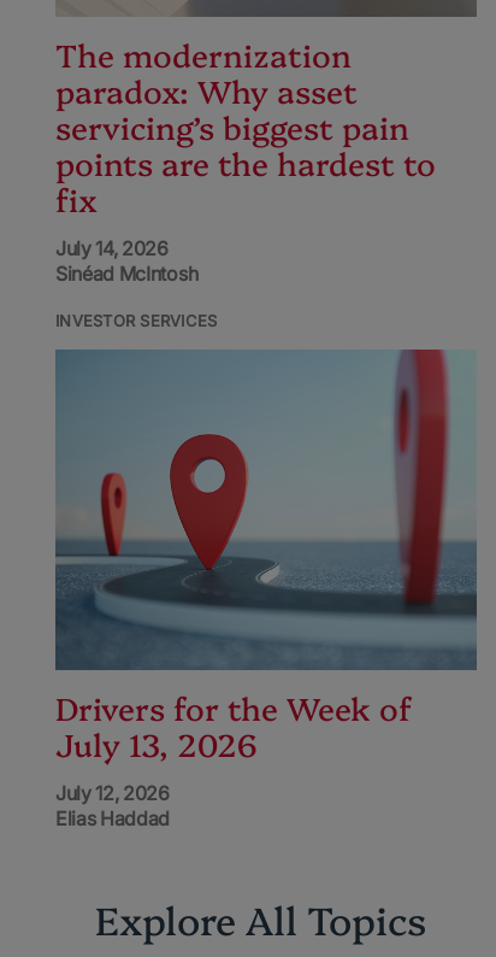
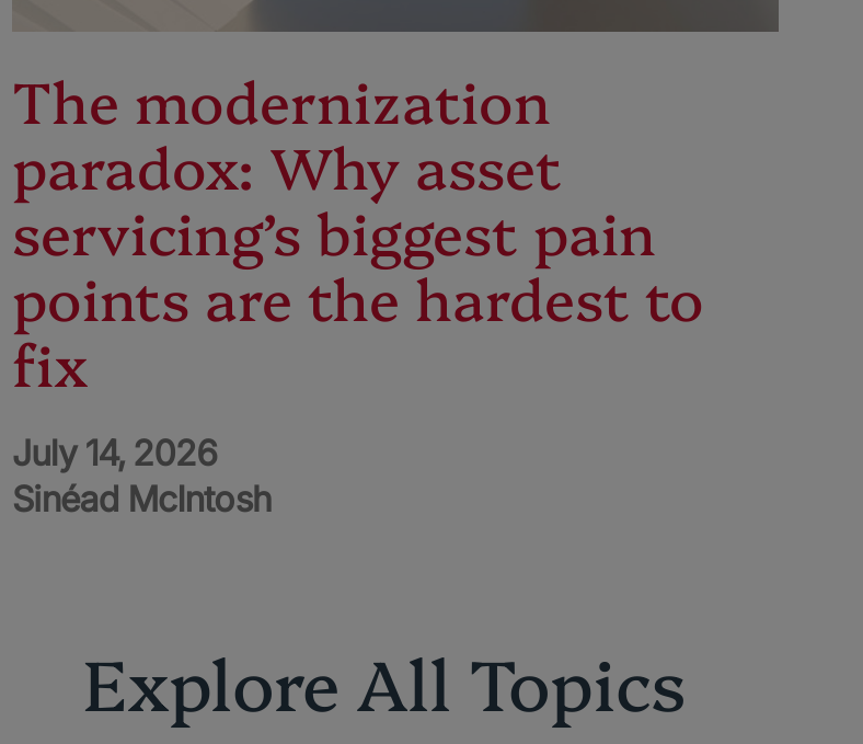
- INVESTOR SERVICES

- [image]
- Drivers for the Week of
- July 13, 2026
- July 12, 2026
- Elias Haddad
